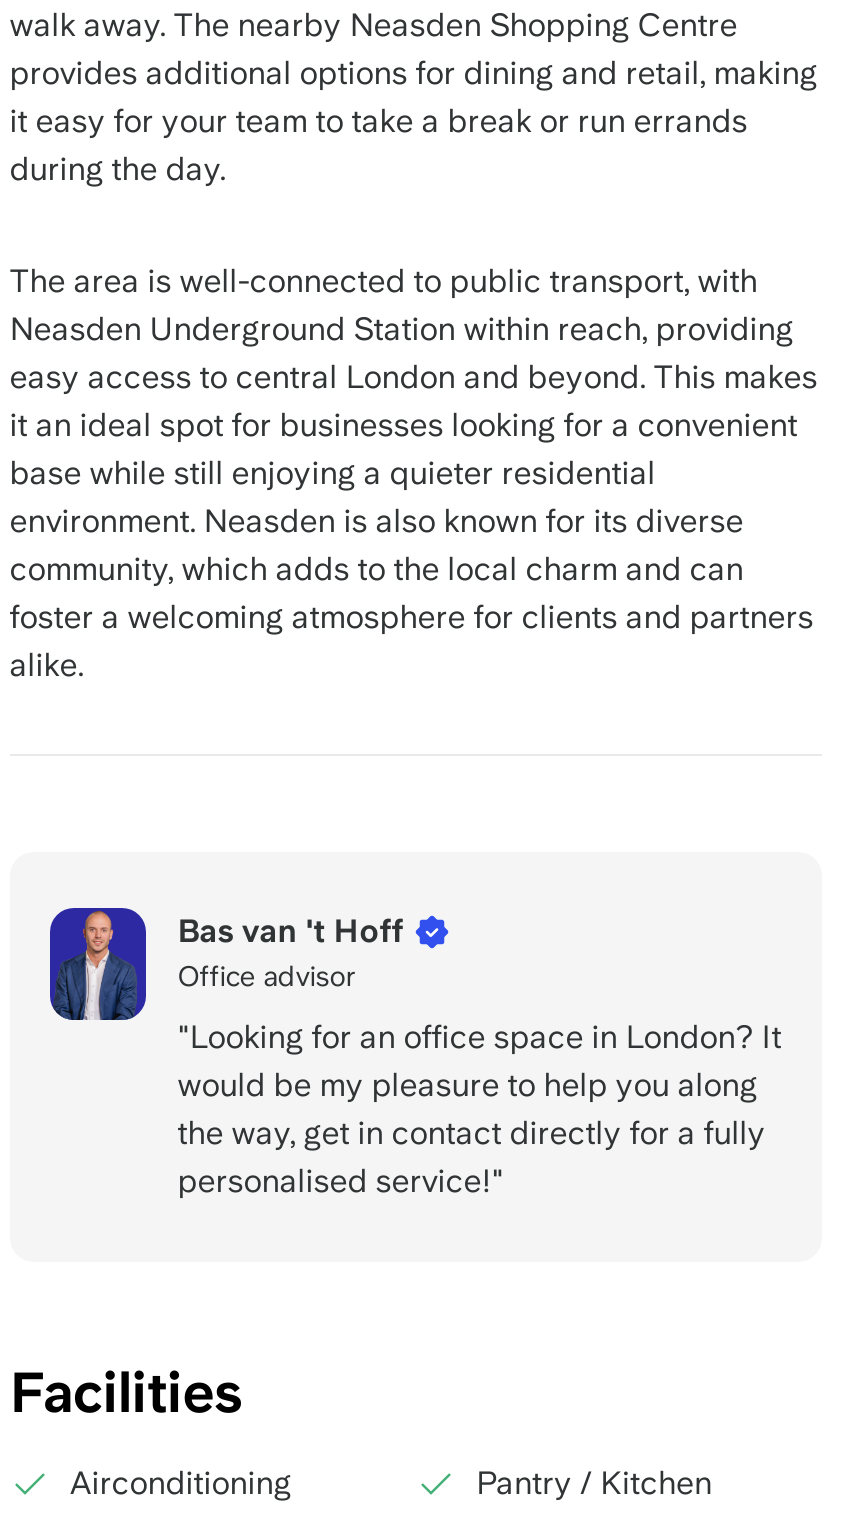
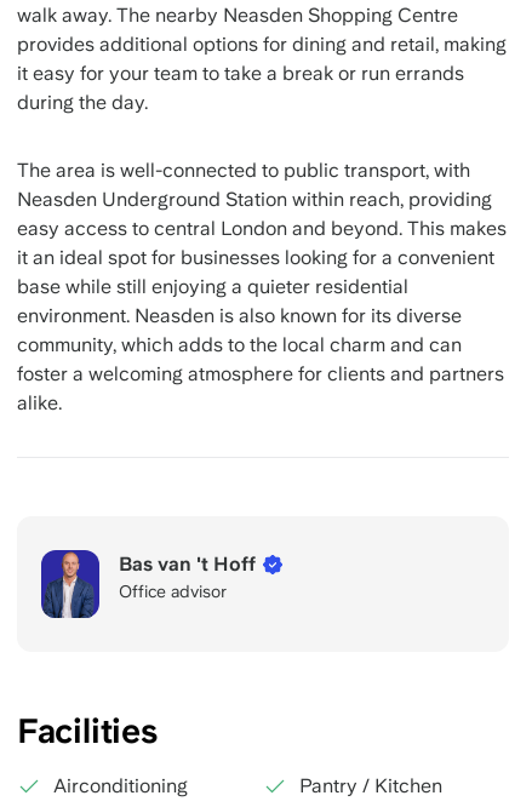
- "Looking for an office space in London? It
- would be my pleasure to help you along
- the way, get in contact directly for a fully
- personalised service!"
